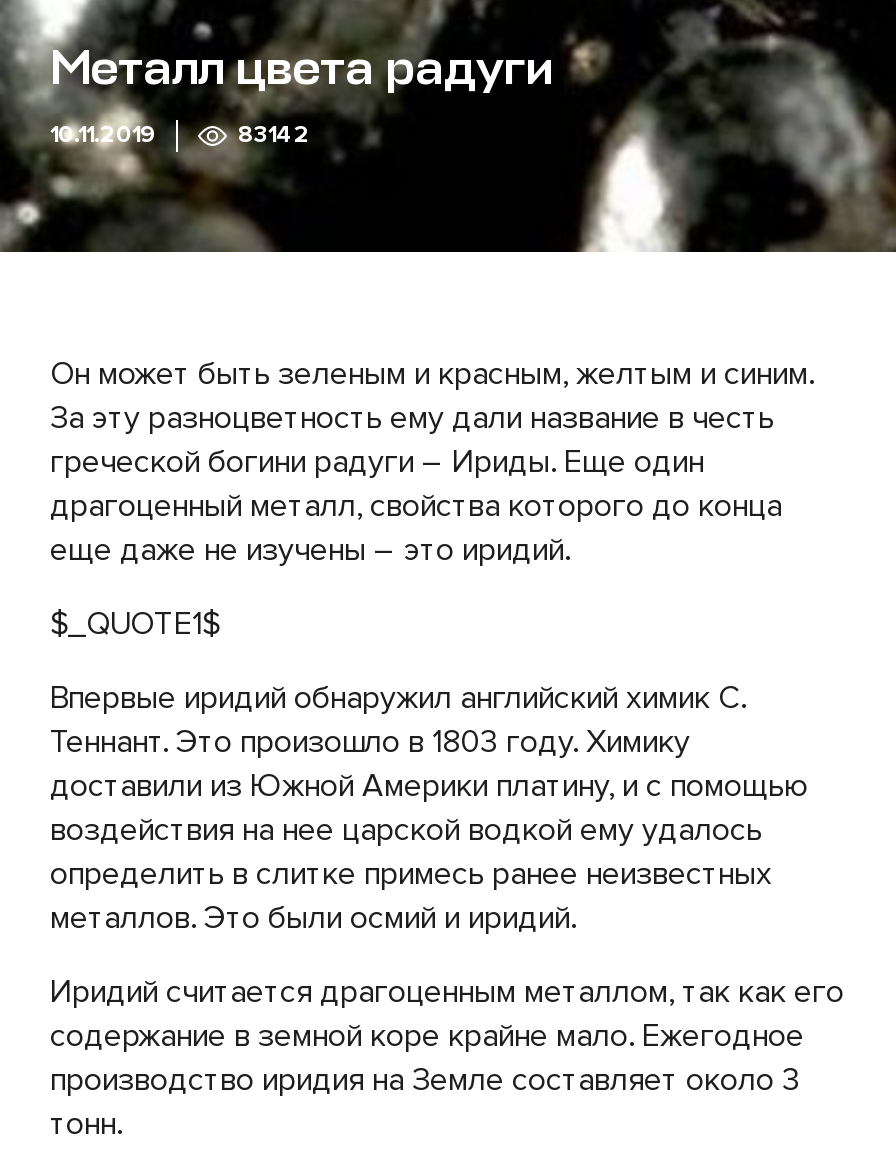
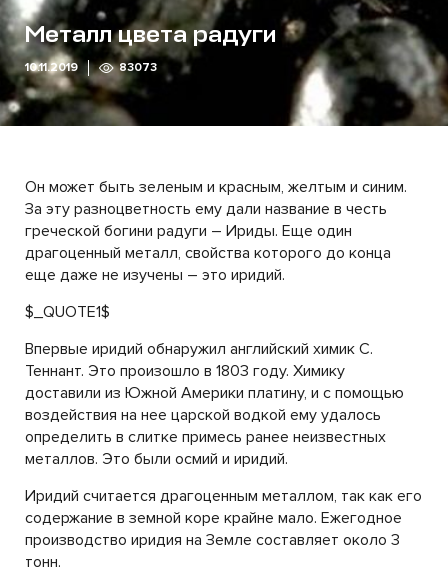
- 83142
+ 83073
